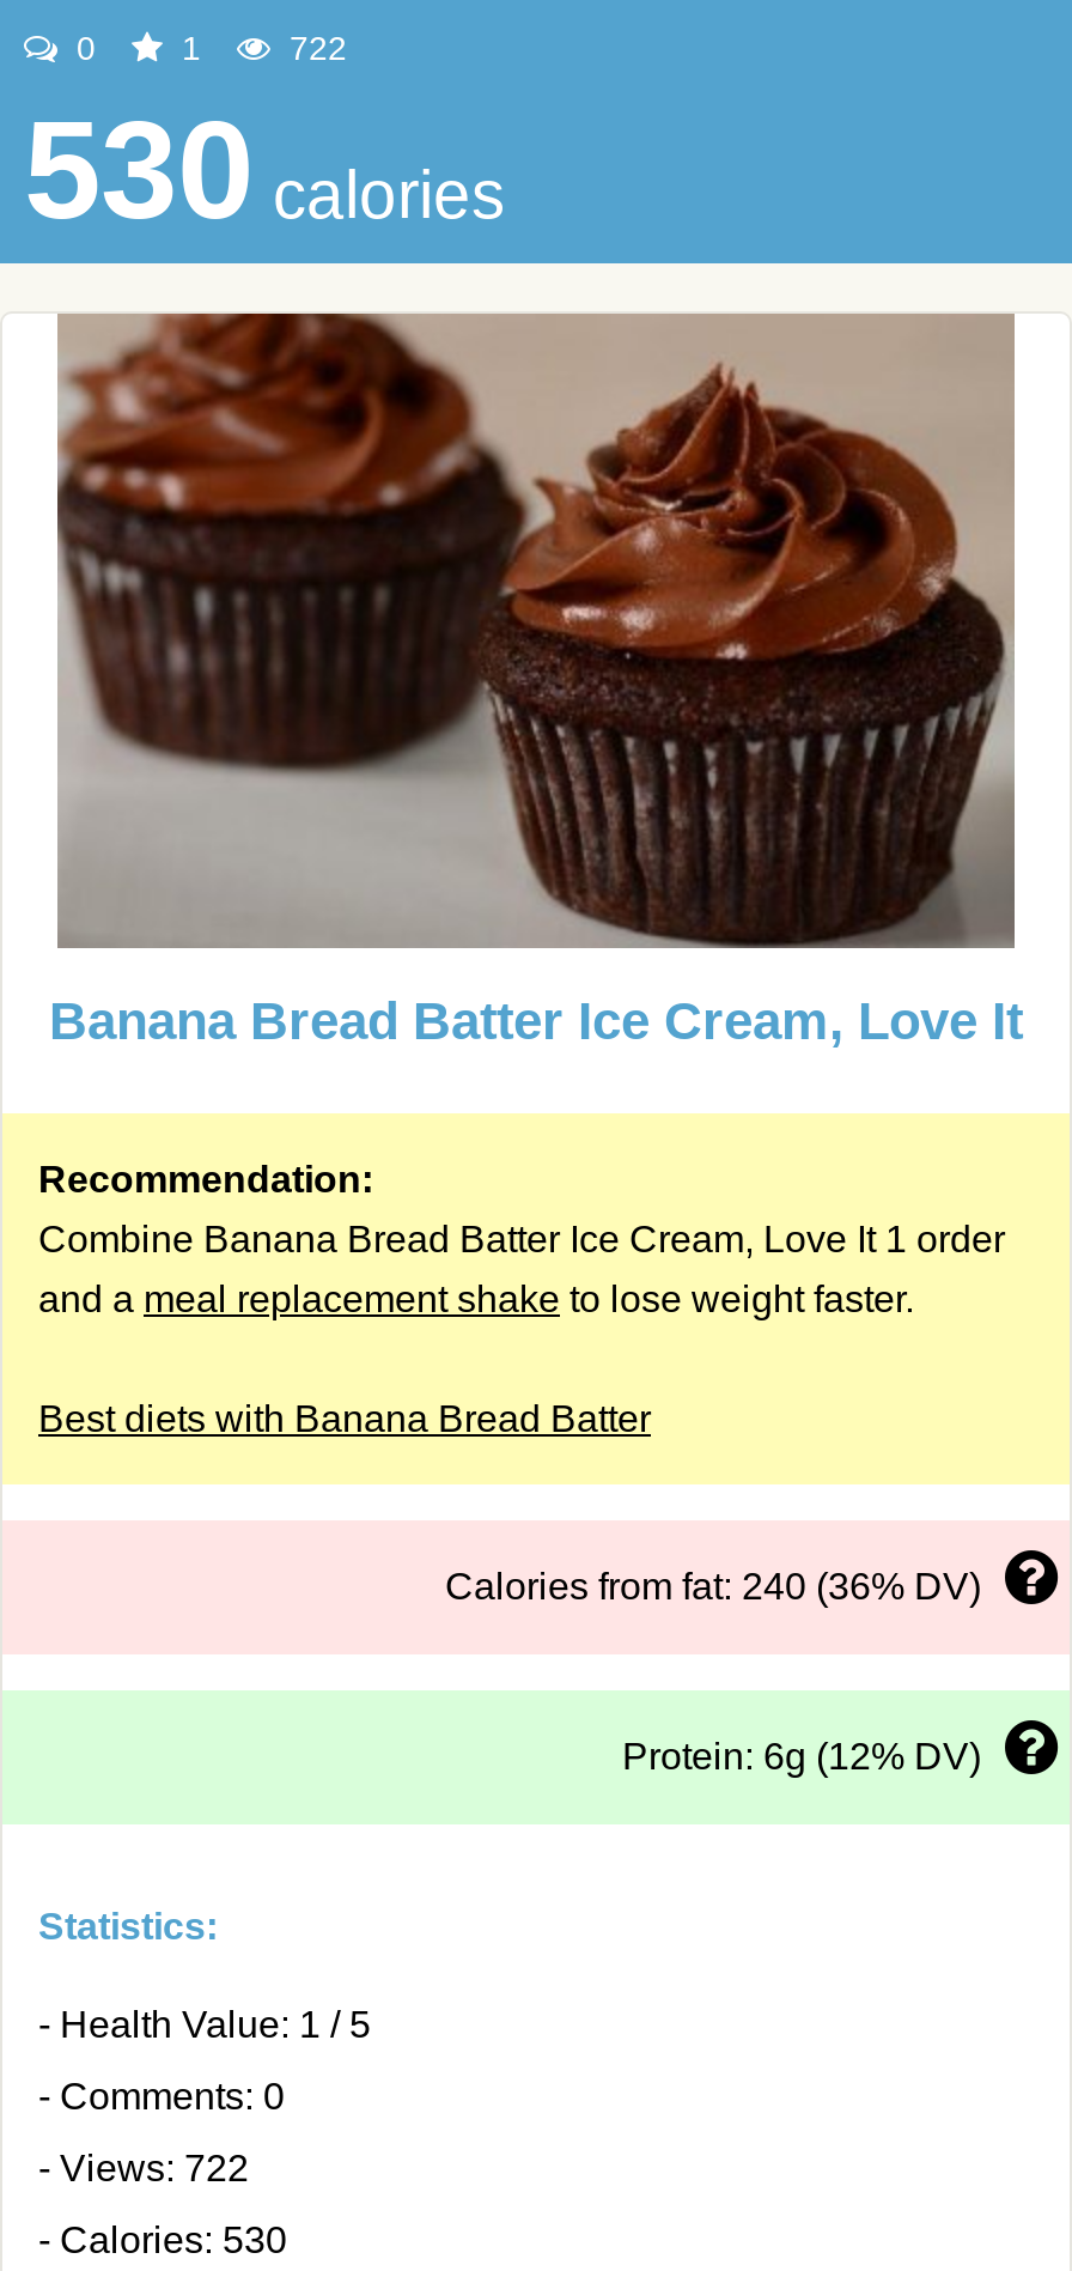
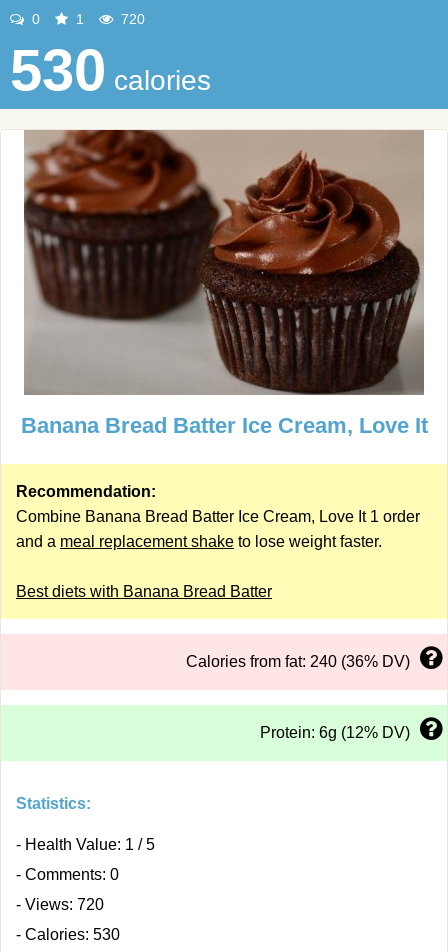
- 722
+ 720

- - Views: 722
+ - Views: 720
